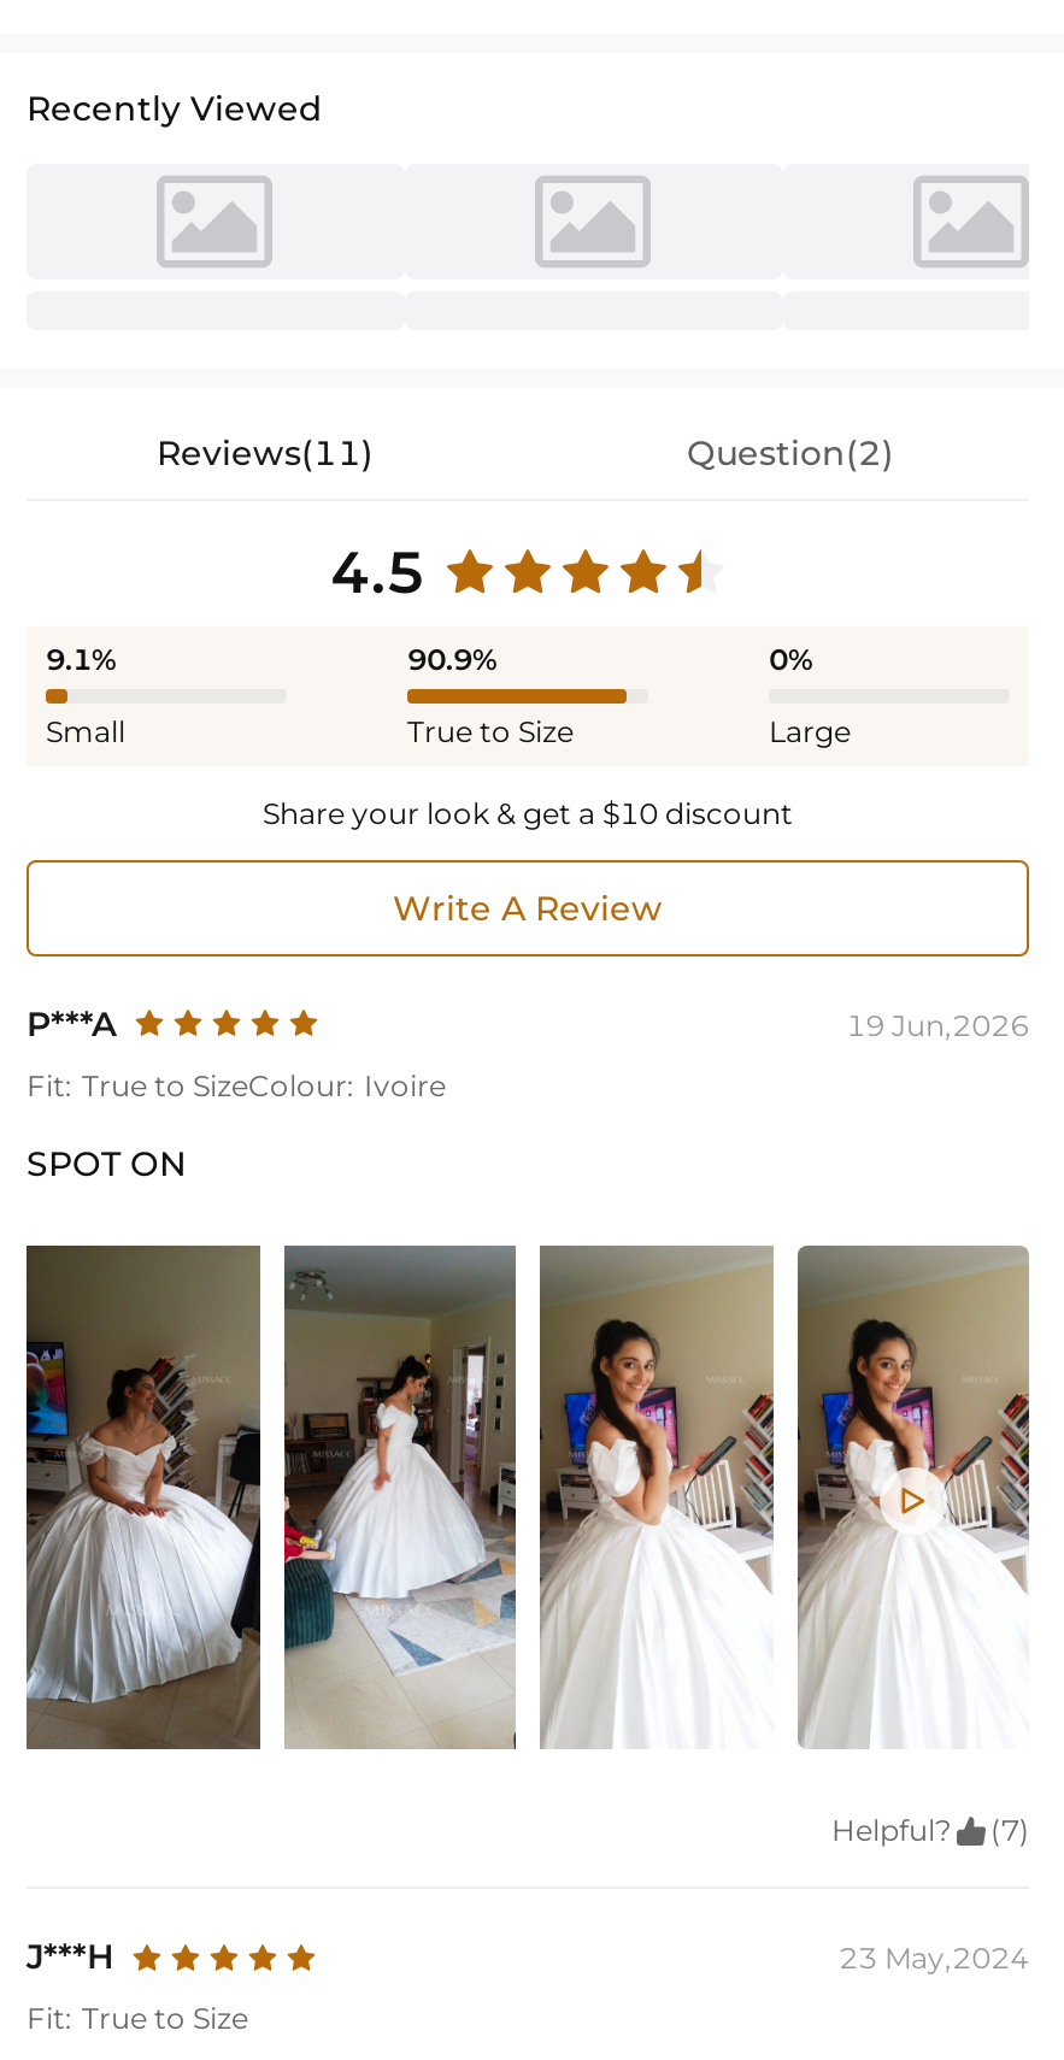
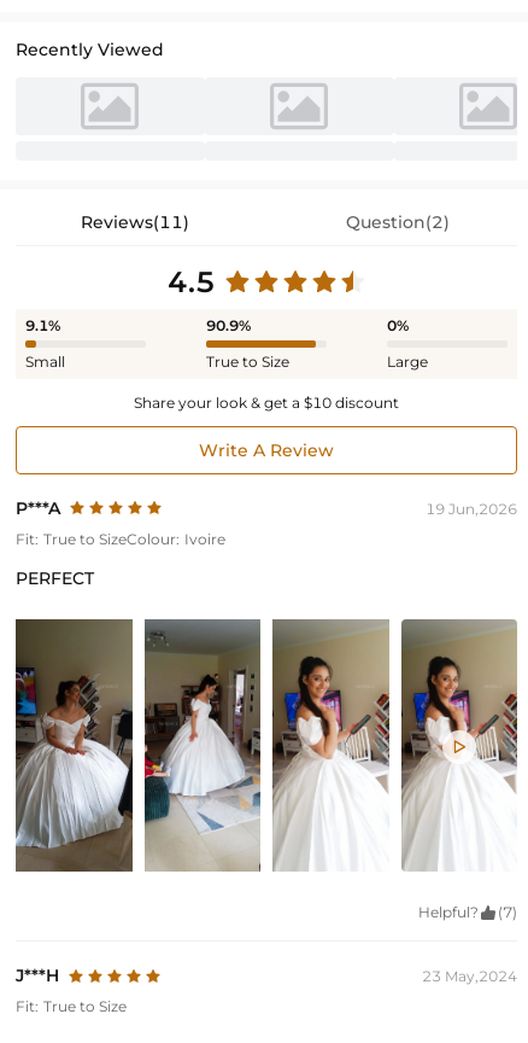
- SPOT ON
+ PERFECT
